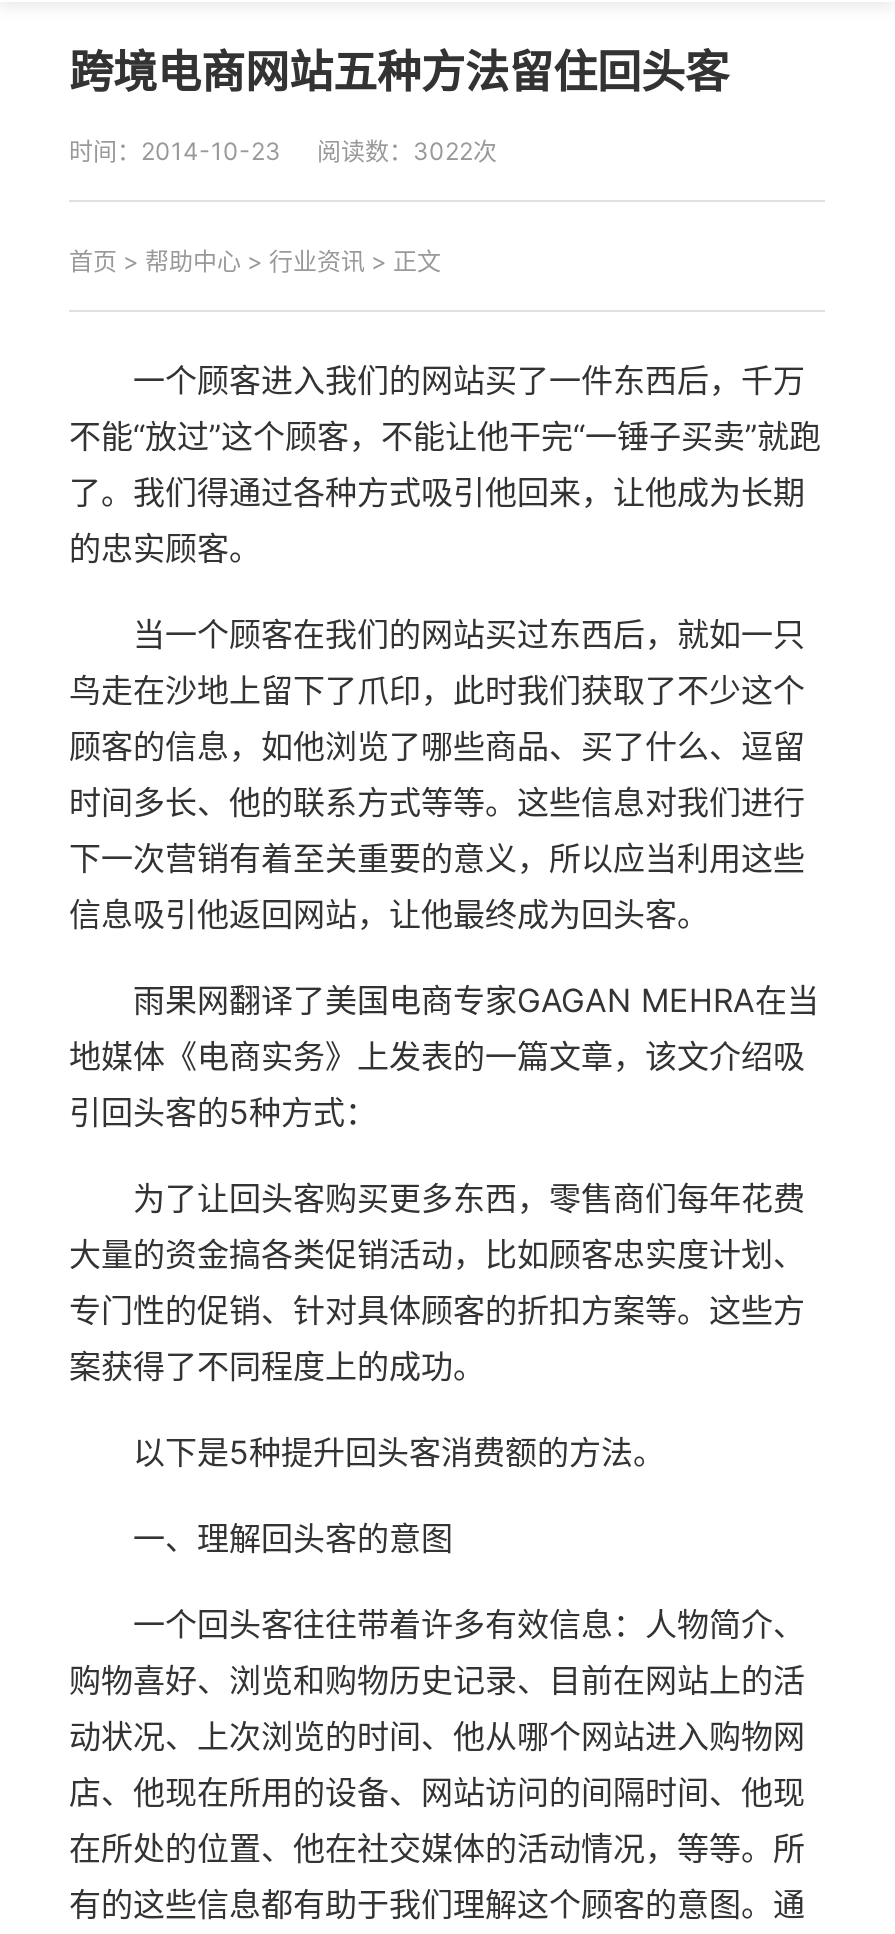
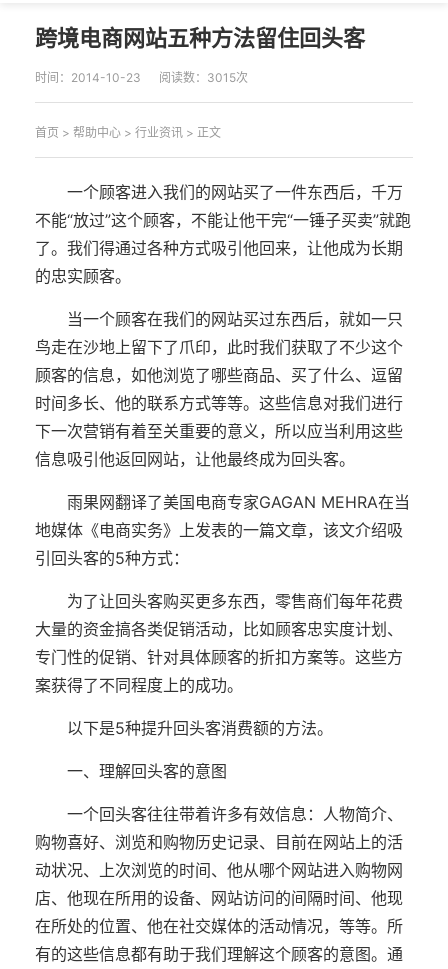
- 时间：2014-10-23 阅读数：3022次
+ 时间：2014-10-23 阅读数：3015次
